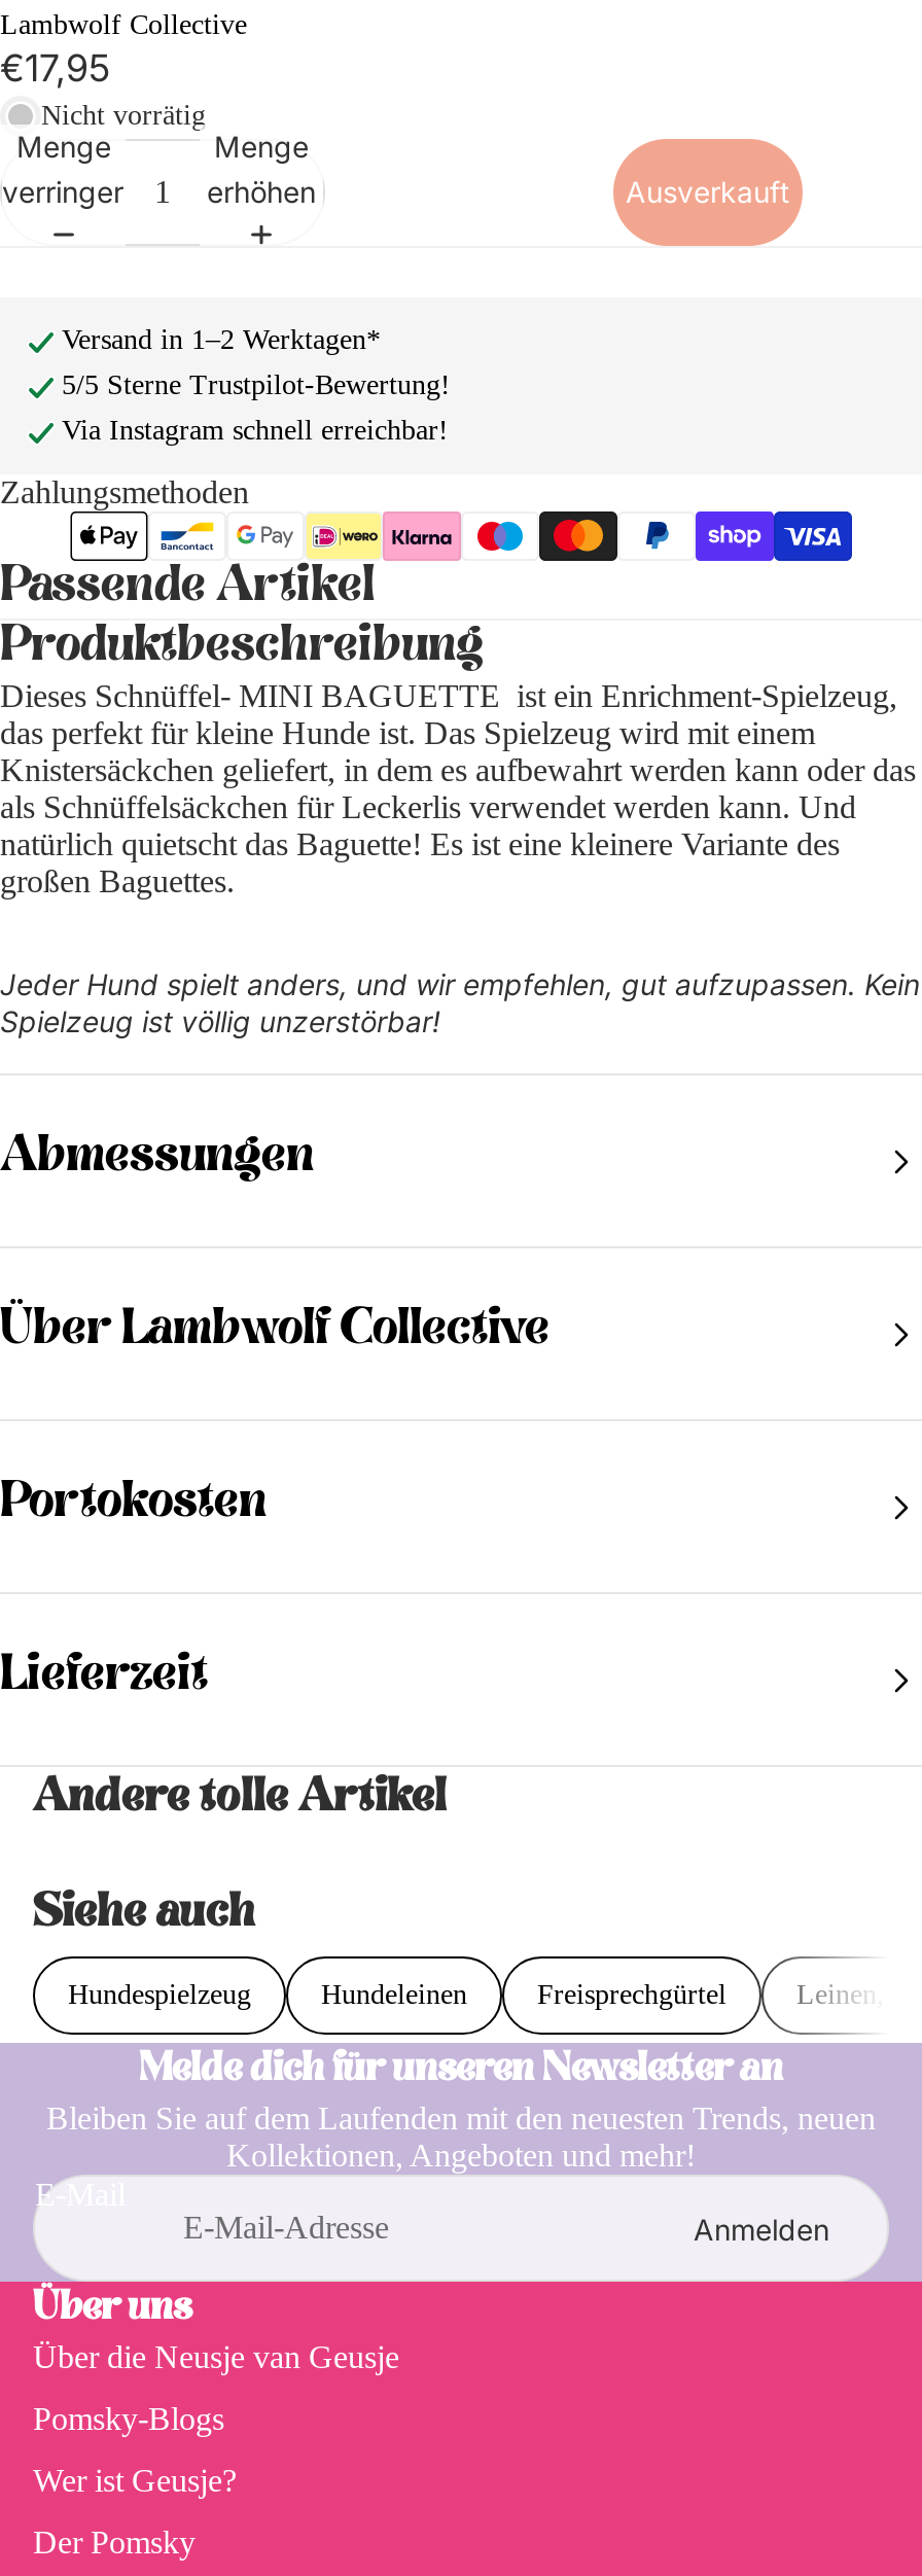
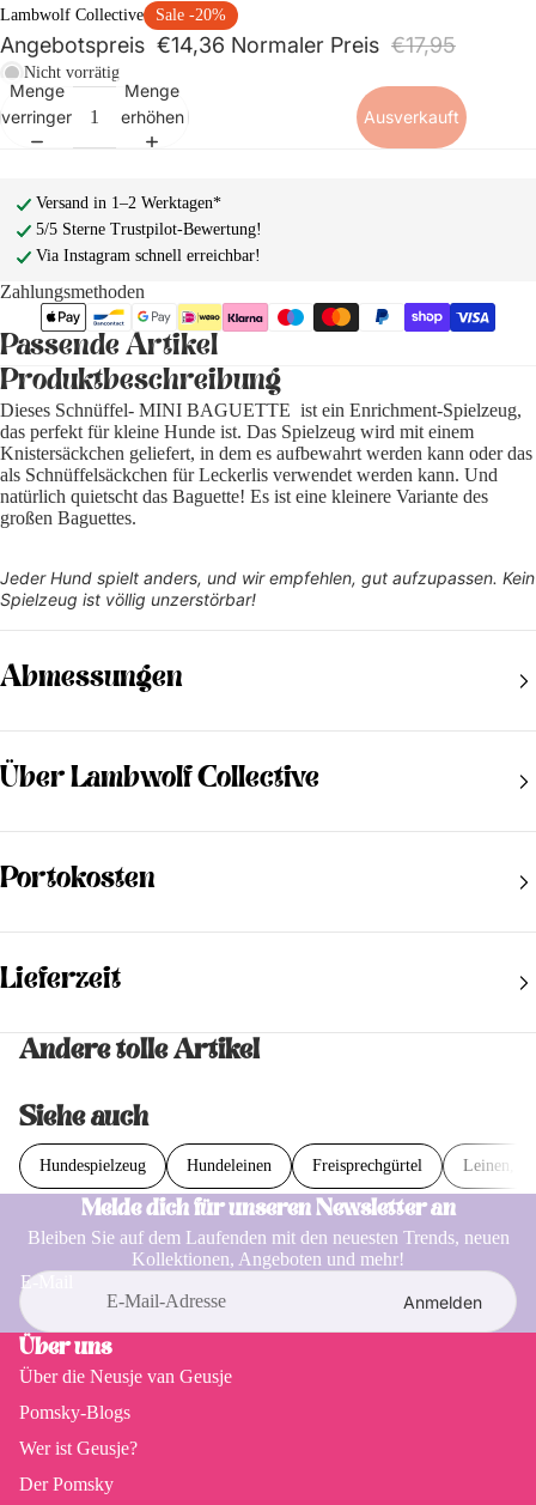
- €17,95
+ Sale -20%
+ Angebotspreis €14,36 Normaler Preis €17,95
